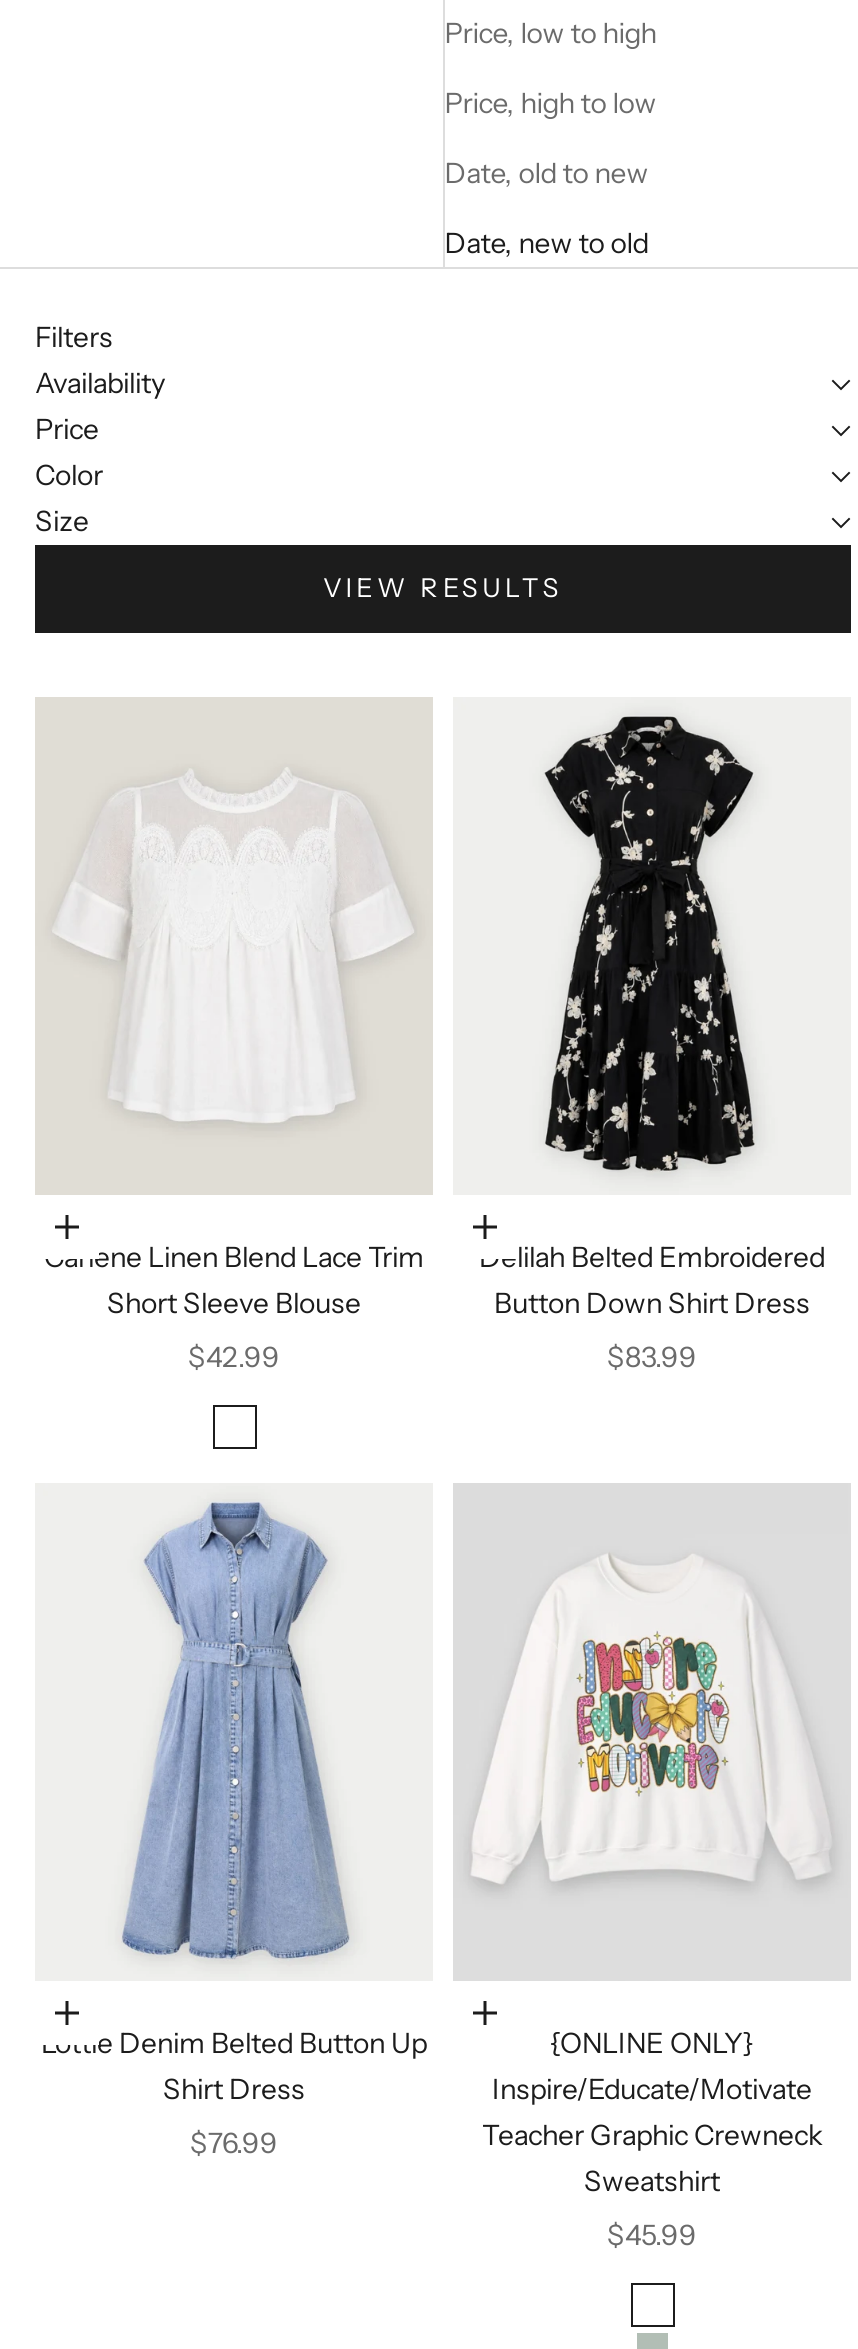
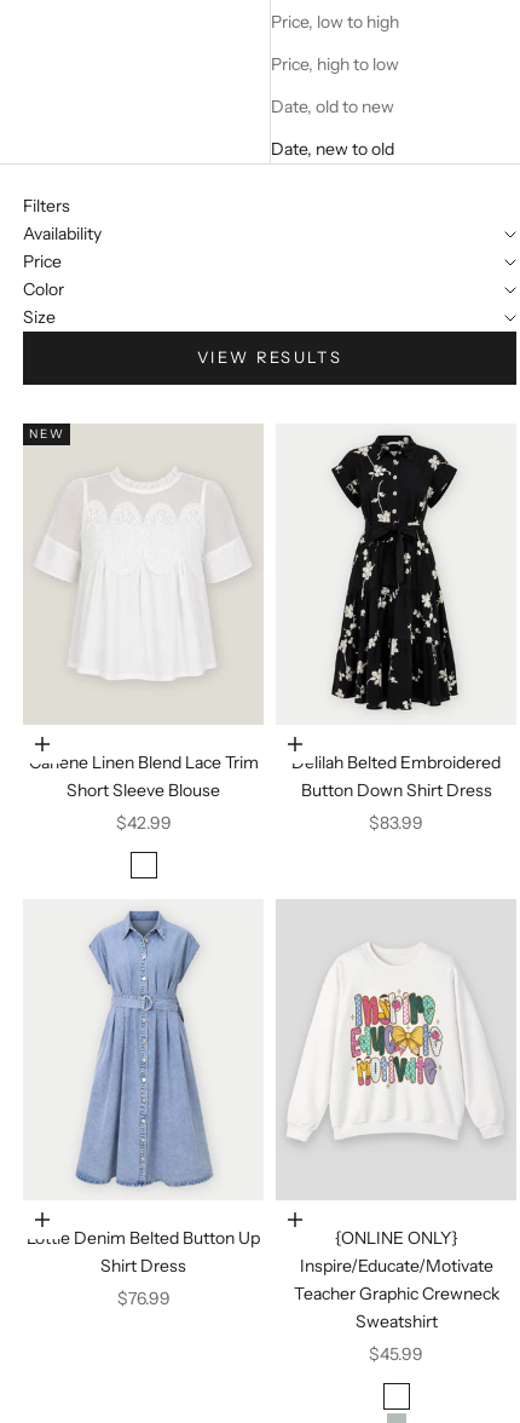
+ NEW
